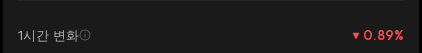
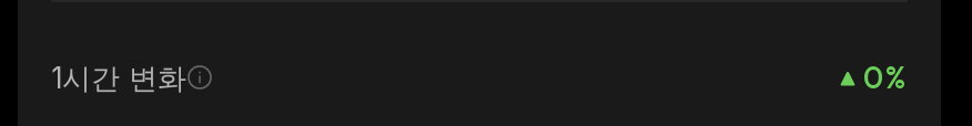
- 0.89%
+ 0%
